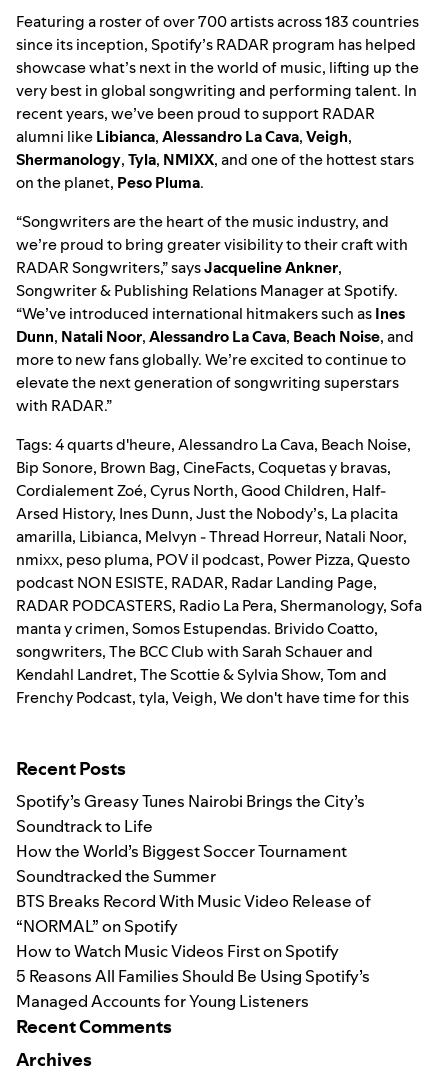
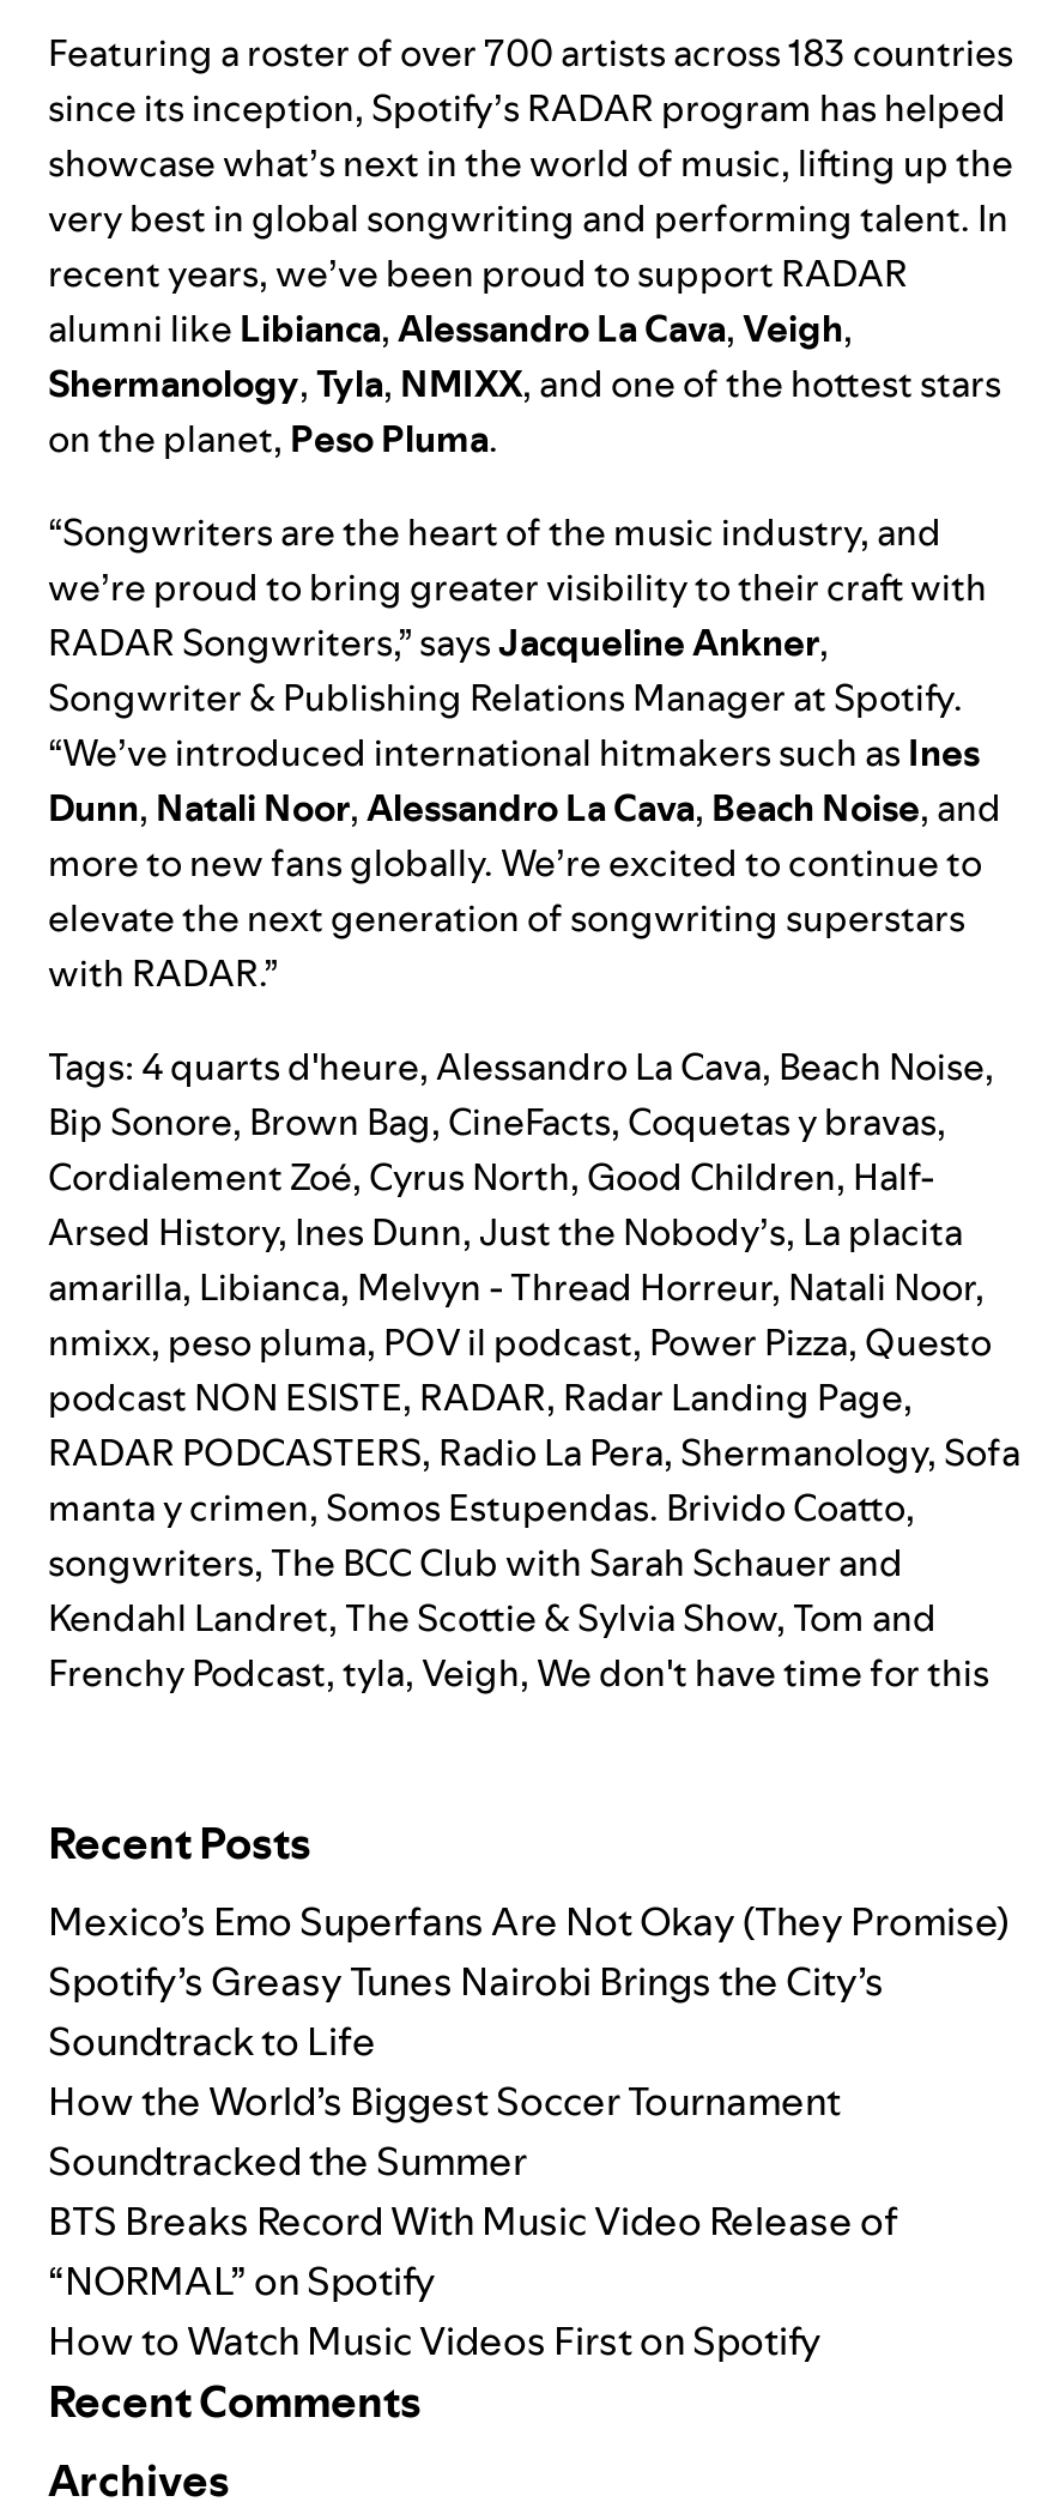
+ Mexico’s Emo Superfans Are Not Okay (They Promise)

moved down: Spotify’s Greasy Tunes Nairobi Brings the City’s | Soundtrack to Life | How the World’s Biggest Soccer Tournament | Soundtracked the Summer | BTS Breaks Record With Music Video Release of | “NORMAL” on Spotify | How to Watch Music Videos First on Spotify

- 5 Reasons All Families Should Be Using Spotify’s
- Managed Accounts for Young Listeners
